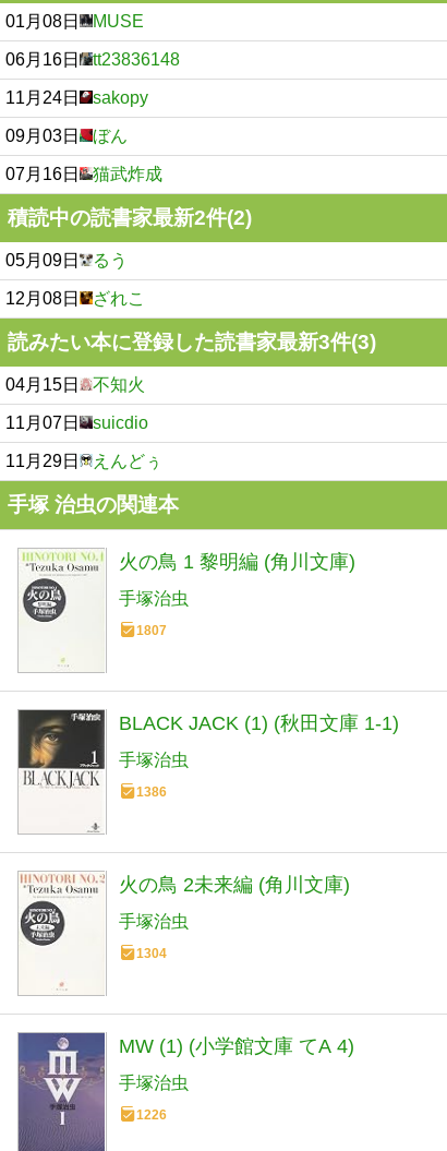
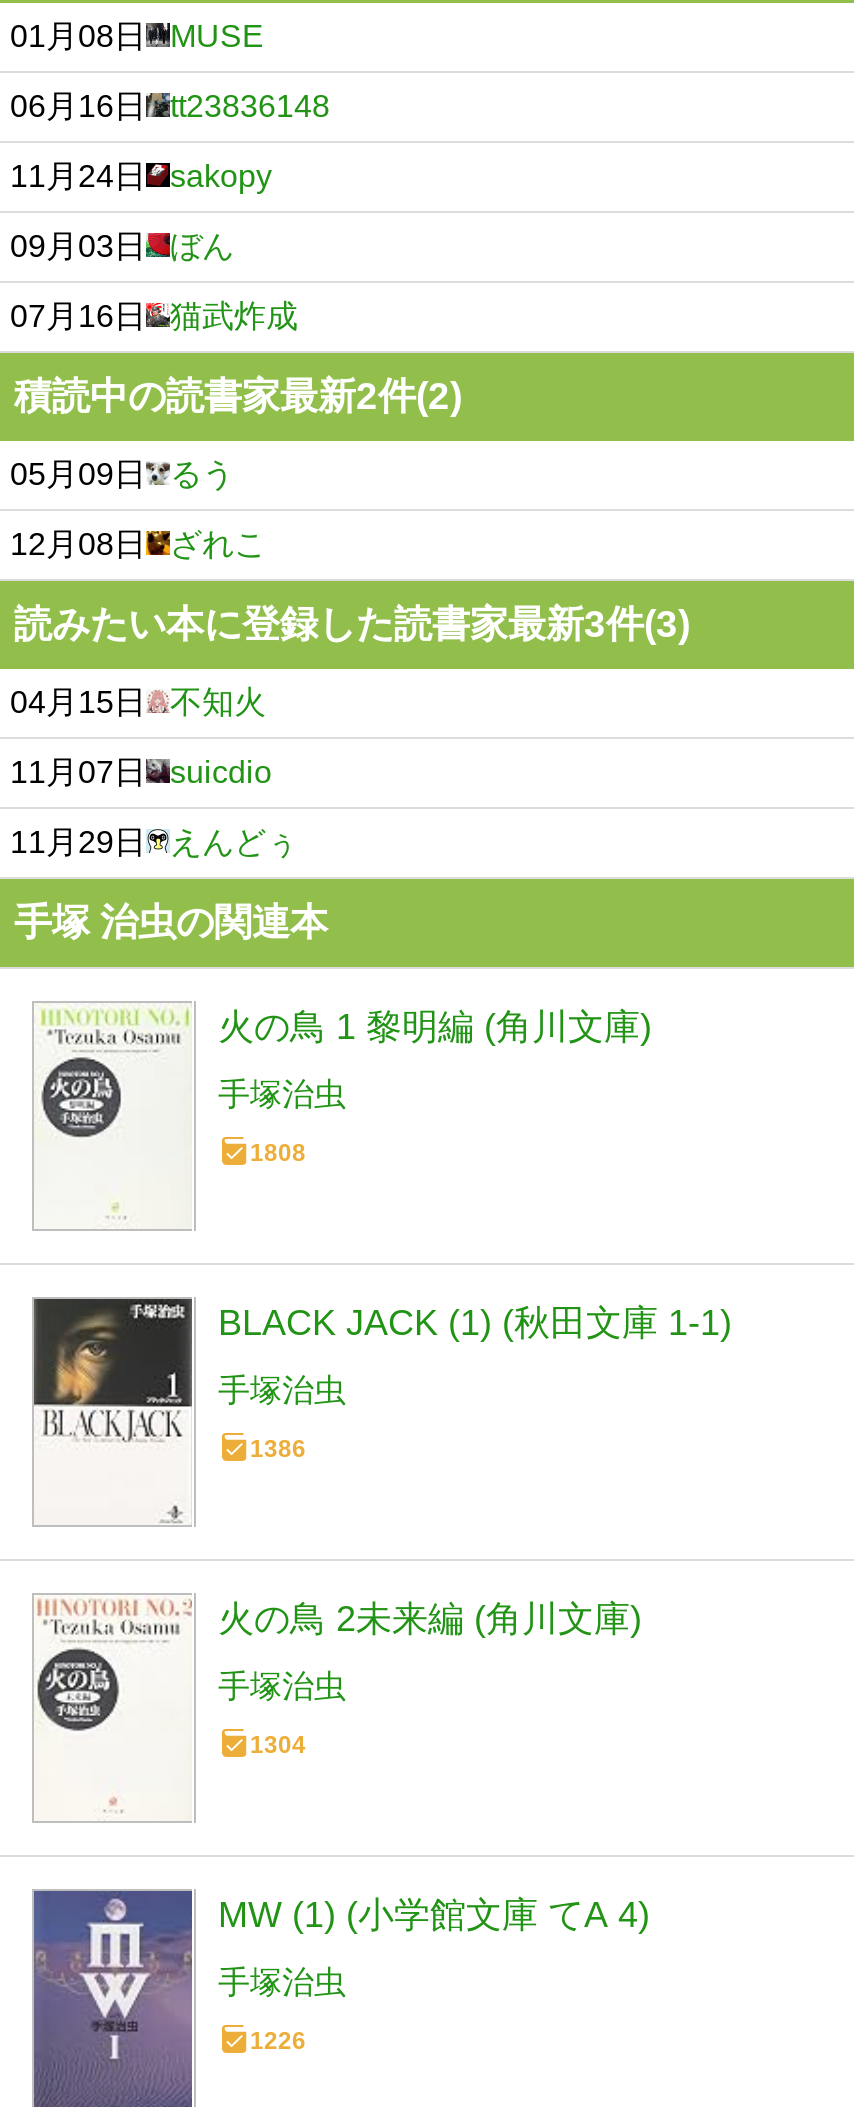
- 1807
+ 1808
